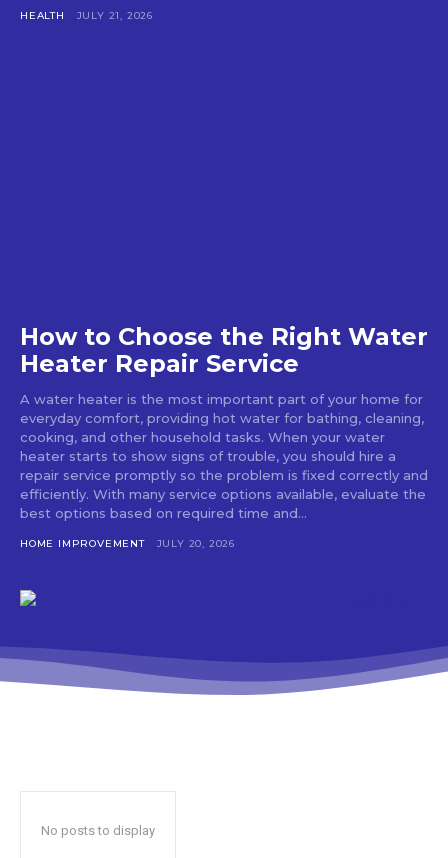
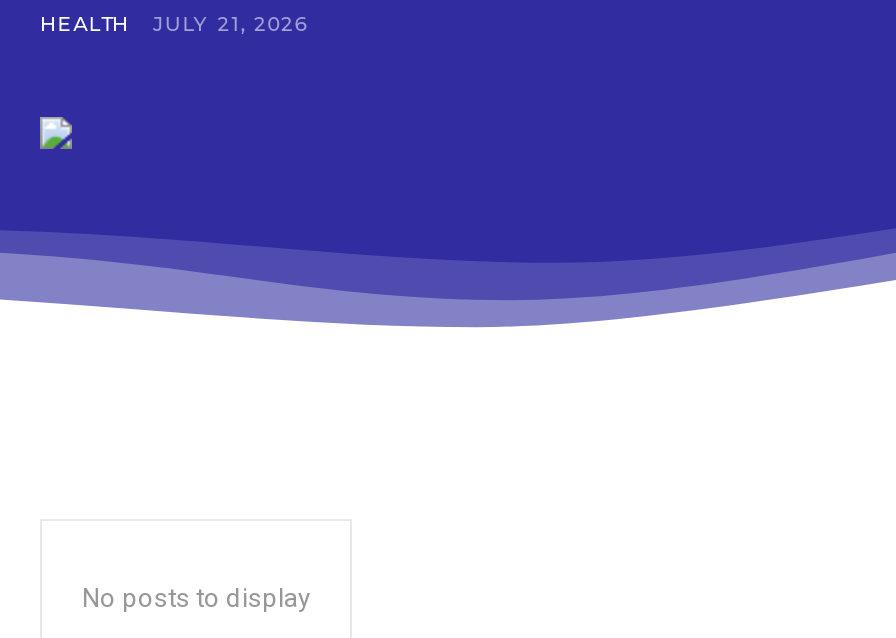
- How to Choose the Right Water
- Heater Repair Service
- A water heater is the most important part of your home for
- everyday comfort, providing hot water for bathing, cleaning,
- cooking, and other household tasks. When your water
- heater starts to show signs of trouble, you should hire a
- repair service promptly so the problem is fixed correctly and
- efficiently. With many service options available, evaluate the
- best options based on required time and...
- HOME IMPROVEMENT
- JULY 20, 2026
